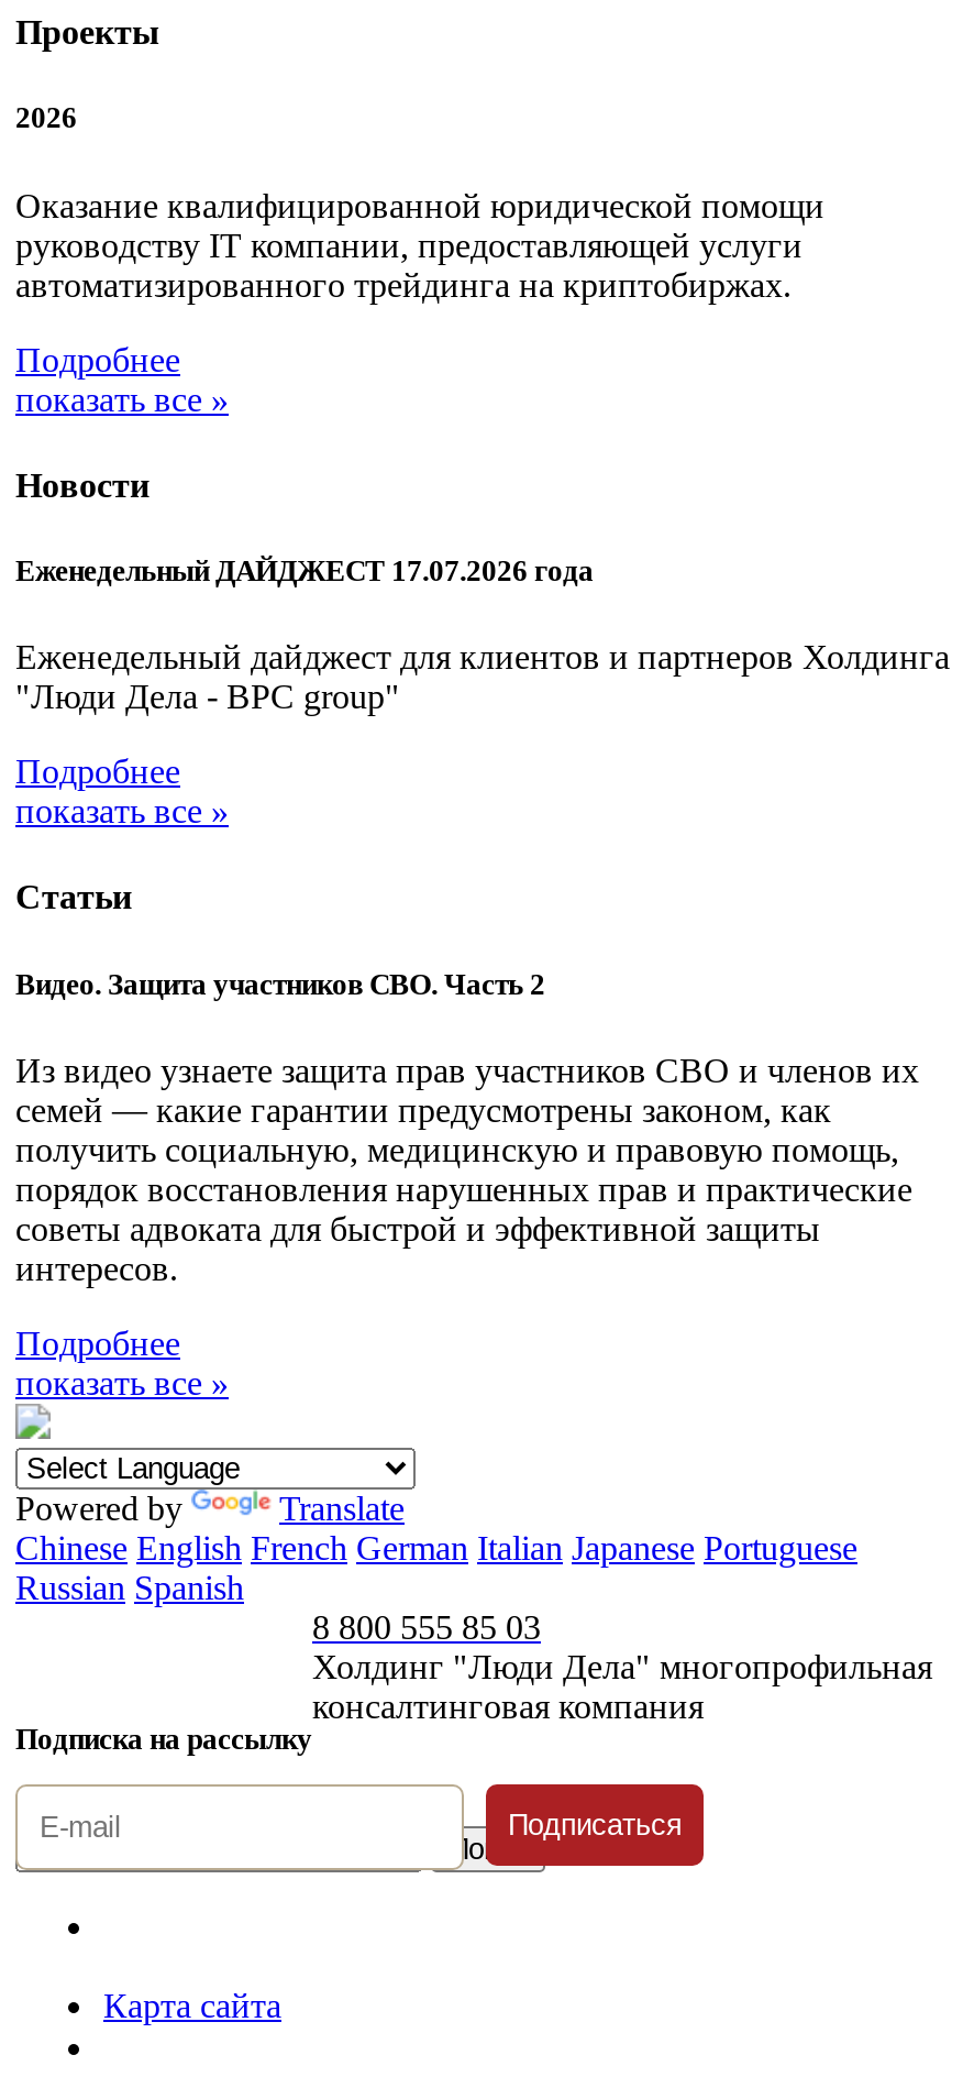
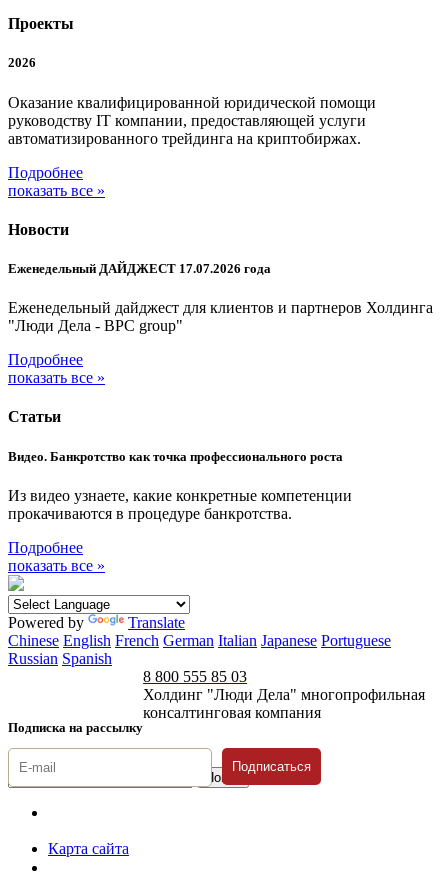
- Видео. Защита участников СВО. Часть 2
+ Видео. Банкротство как точка профессионального роста

- Из видео узнаете защита прав участников СВО и членов их
- семей — какие гарантии предусмотрены законом, как
- получить социальную, медицинскую и правовую помощь,
- порядок восстановления нарушенных прав и практические
- советы адвоката для быстрой и эффективной защиты
- интересов.
+ Из видео узнаете, какие конкретные компетенции
+ прокачиваются в процедуре банкротства.
